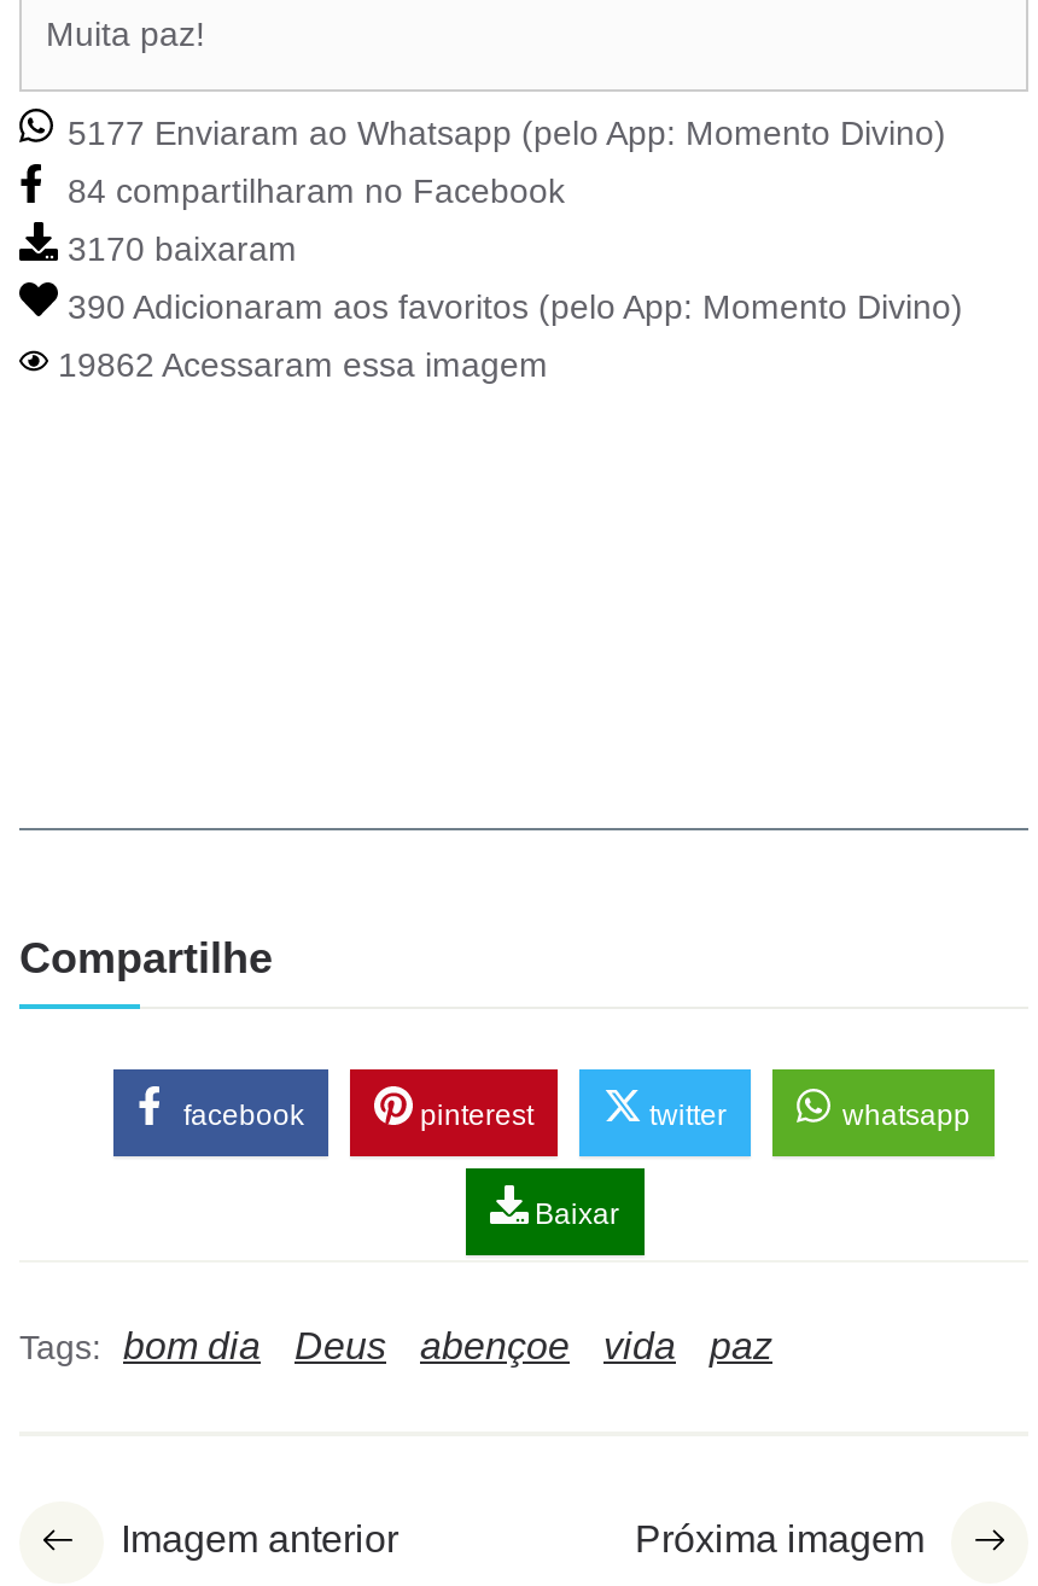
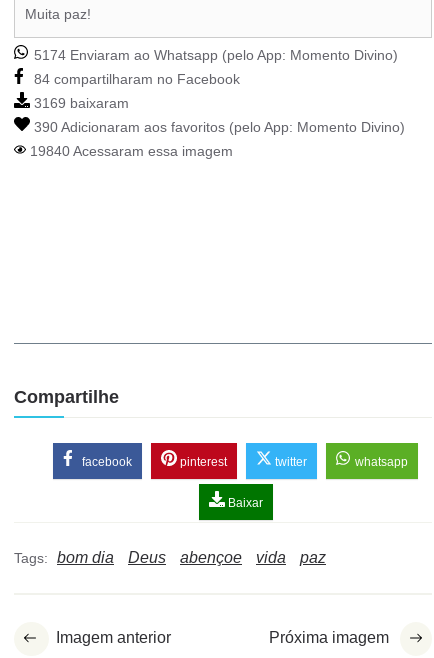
- 5177 Enviaram ao Whatsapp (pelo App: Momento Divino)
+ 5174 Enviaram ao Whatsapp (pelo App: Momento Divino)

- 3170 baixaram
+ 3169 baixaram

- 19862 Acessaram essa imagem
+ 19840 Acessaram essa imagem
